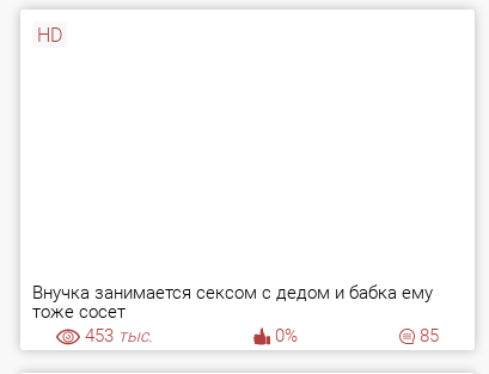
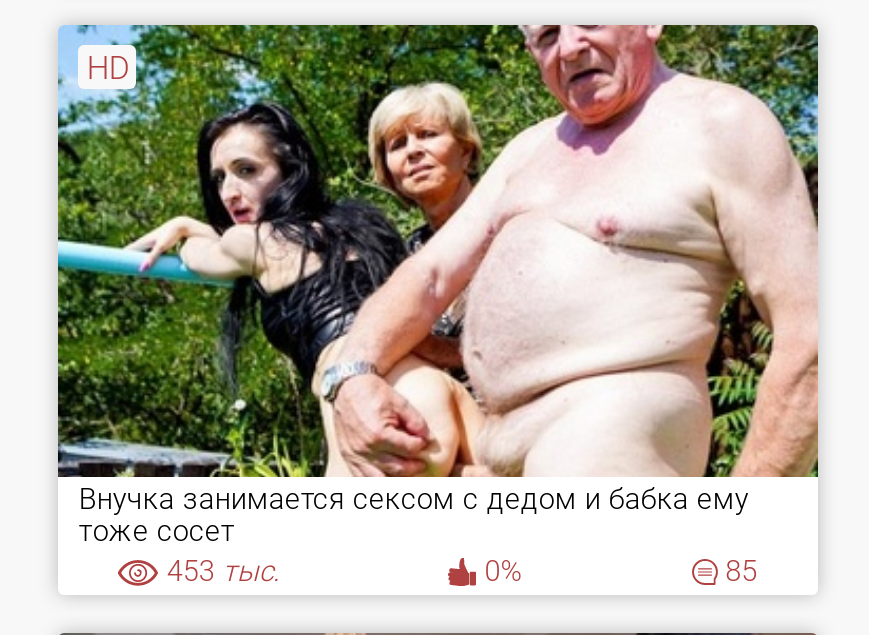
+ [image]
